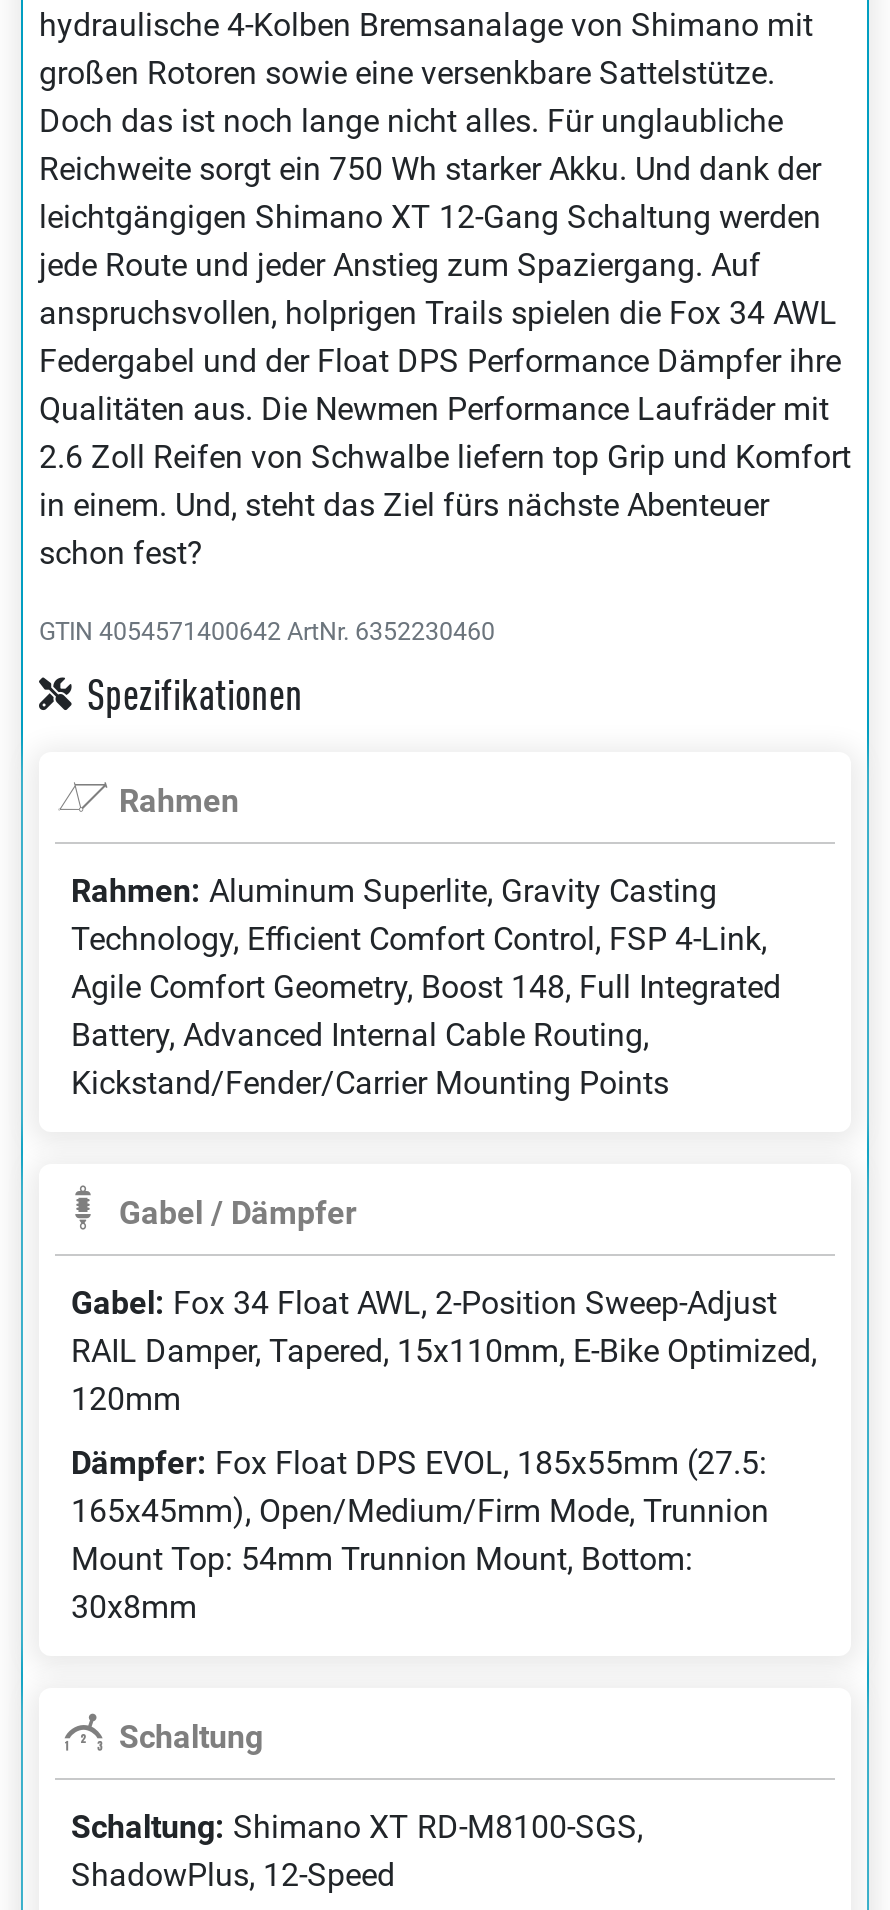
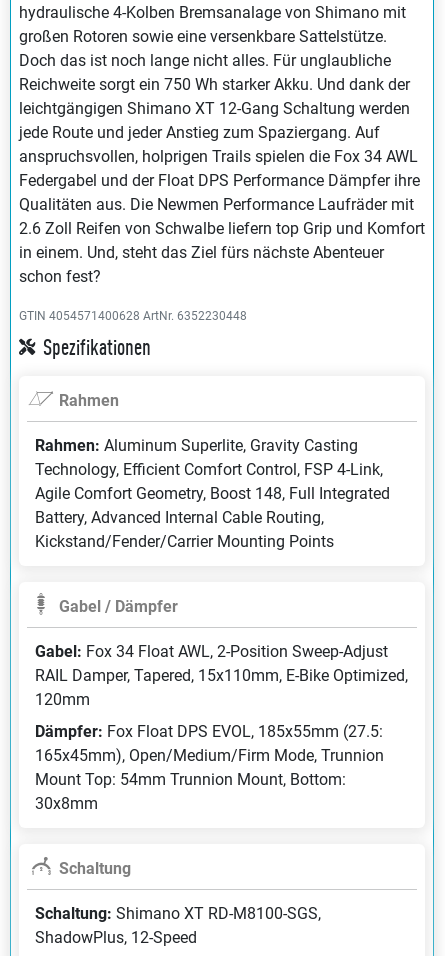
- GTIN 4054571400642 ArtNr. 6352230460
+ GTIN 4054571400628 ArtNr. 6352230448
